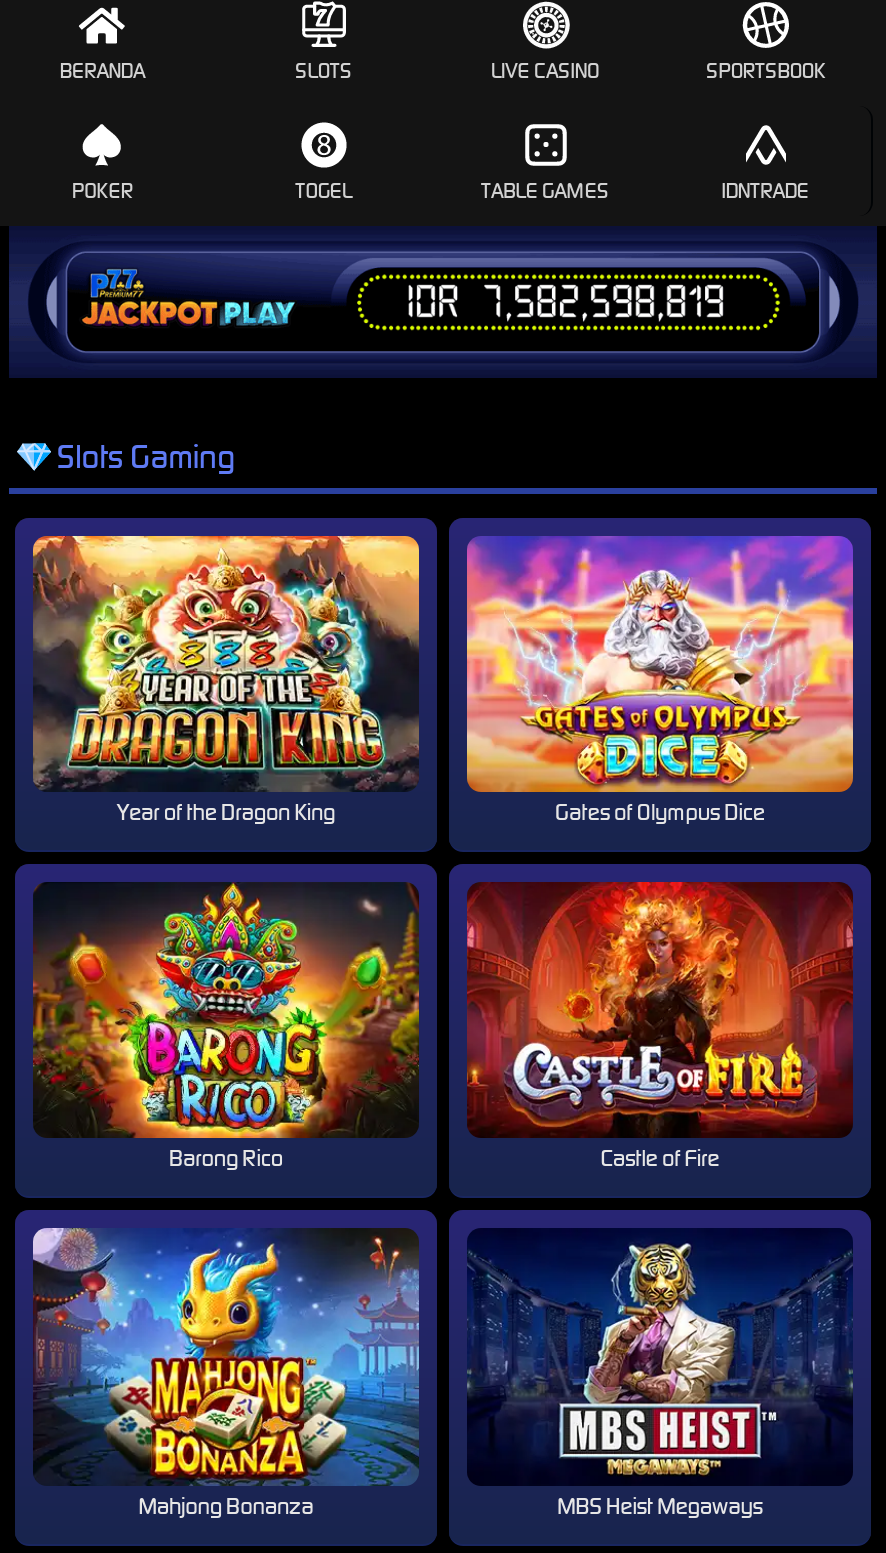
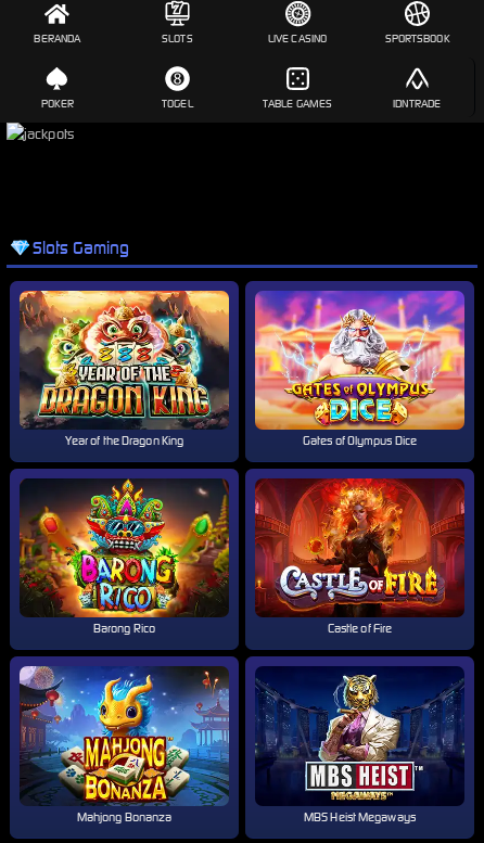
- [image]
